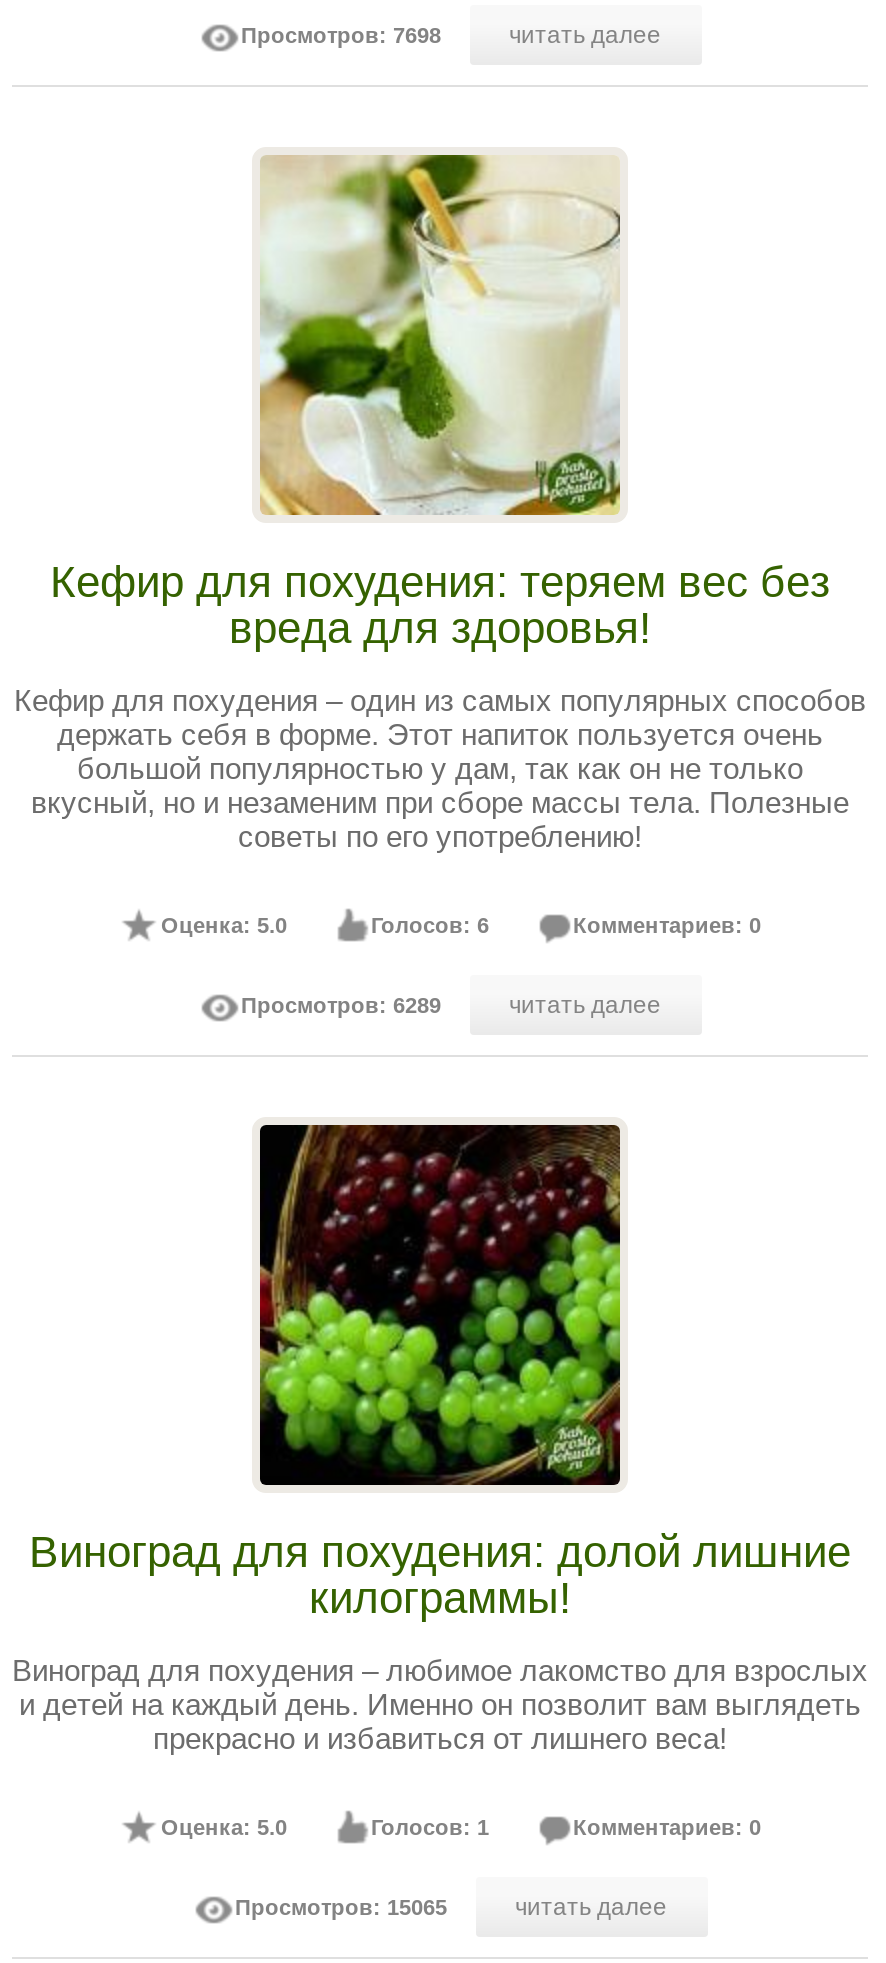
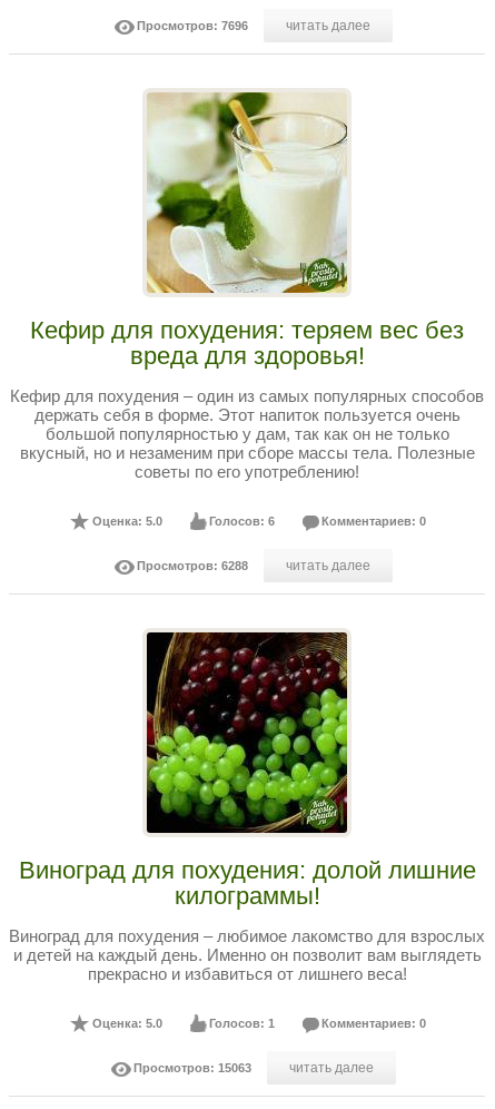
- Просмотров: 7698
+ Просмотров: 7696

- Просмотров: 6289
+ Просмотров: 6288

- Просмотров: 15065
+ Просмотров: 15063
